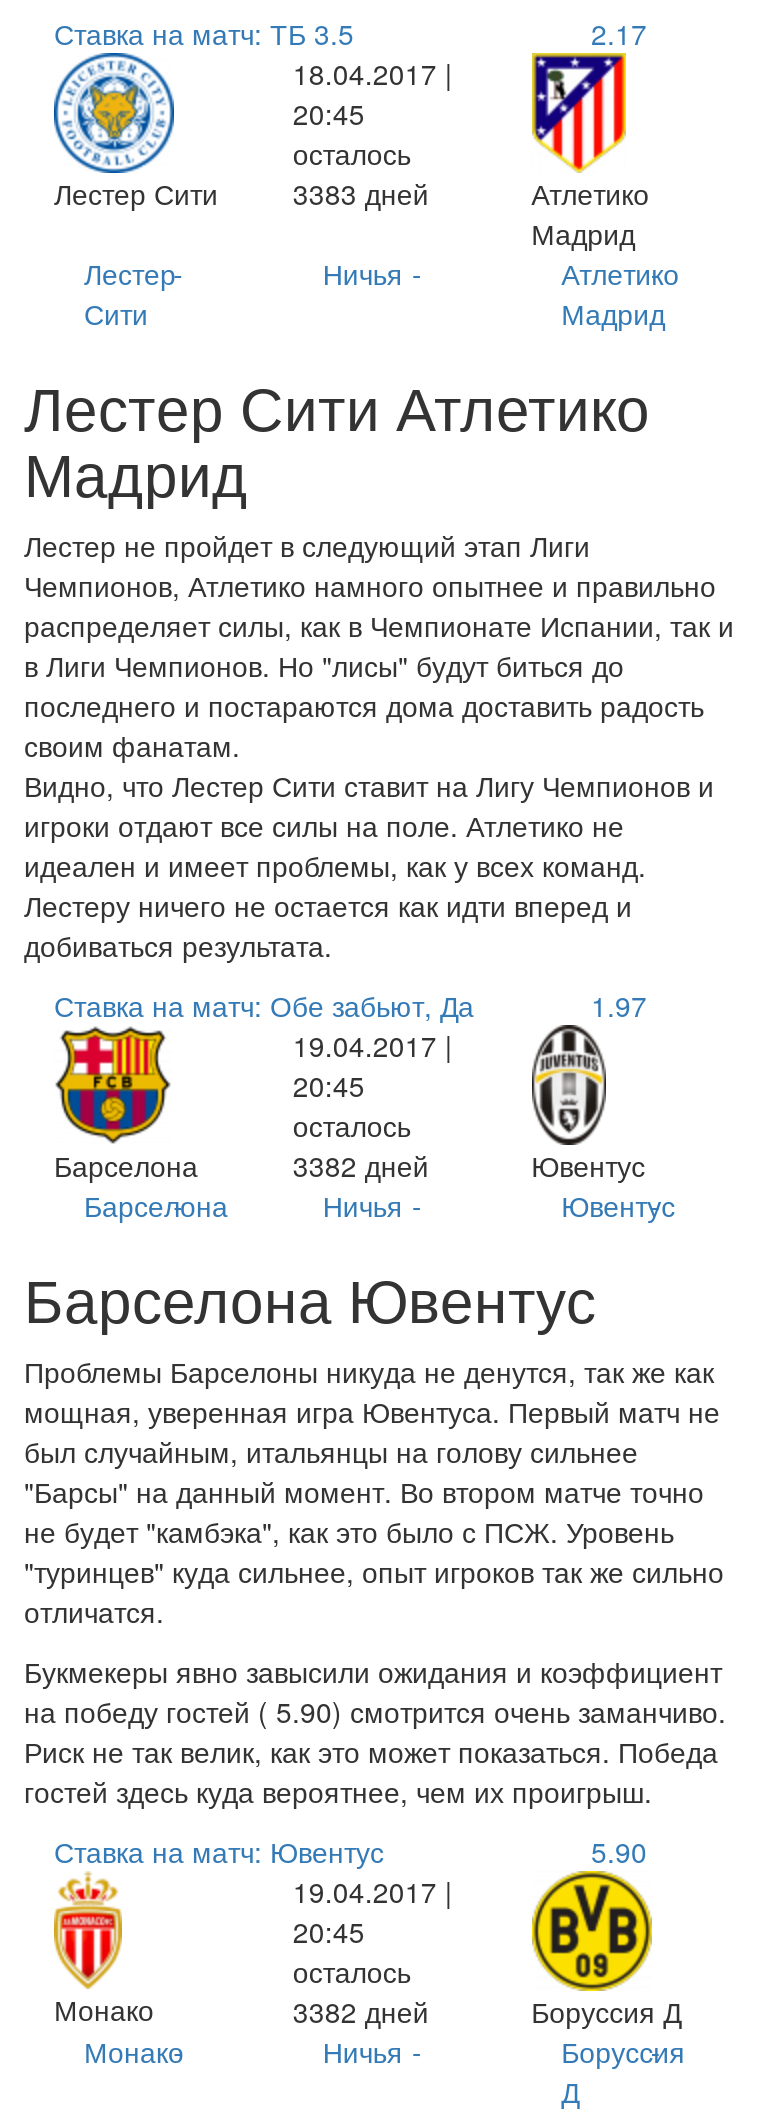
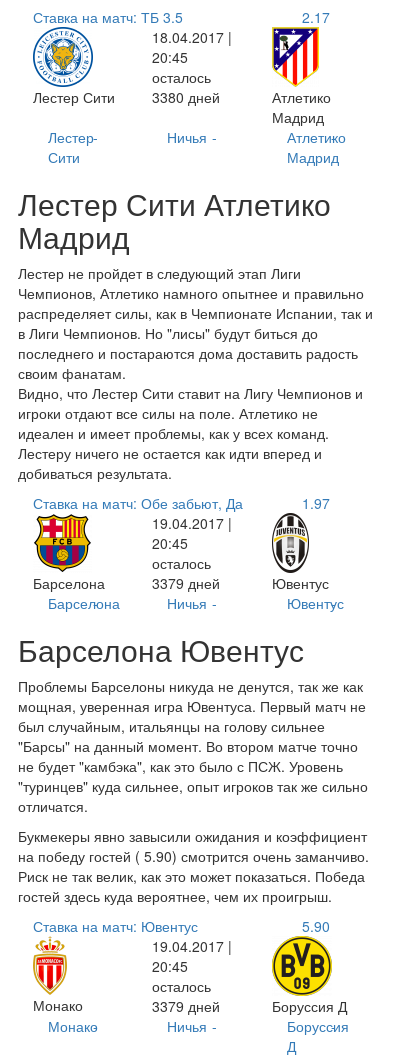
- Лестер Сити 3383 дней
+ Лестер Сити 3380 дней

- 3382 дней
+ 3379 дней

- 3382 дней
+ 3379 дней
